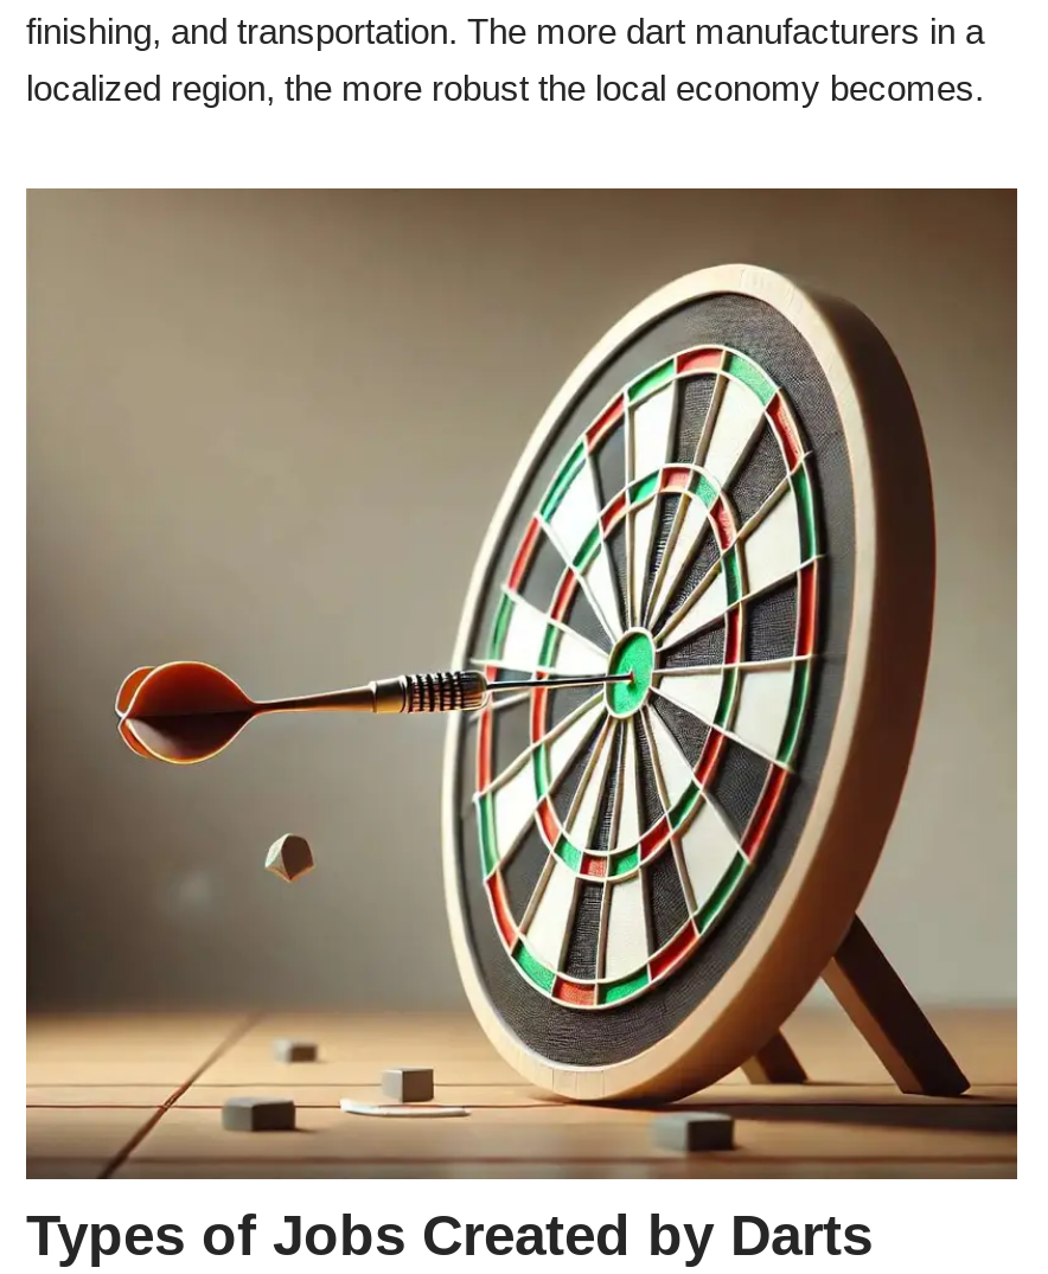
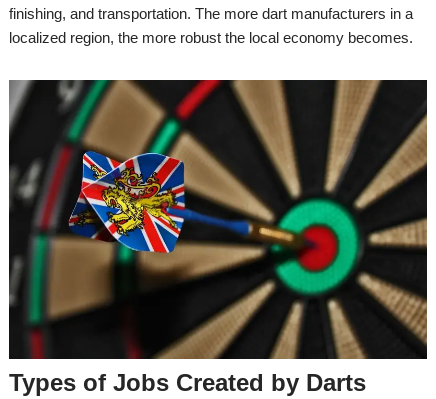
- [image]
+ [image]
